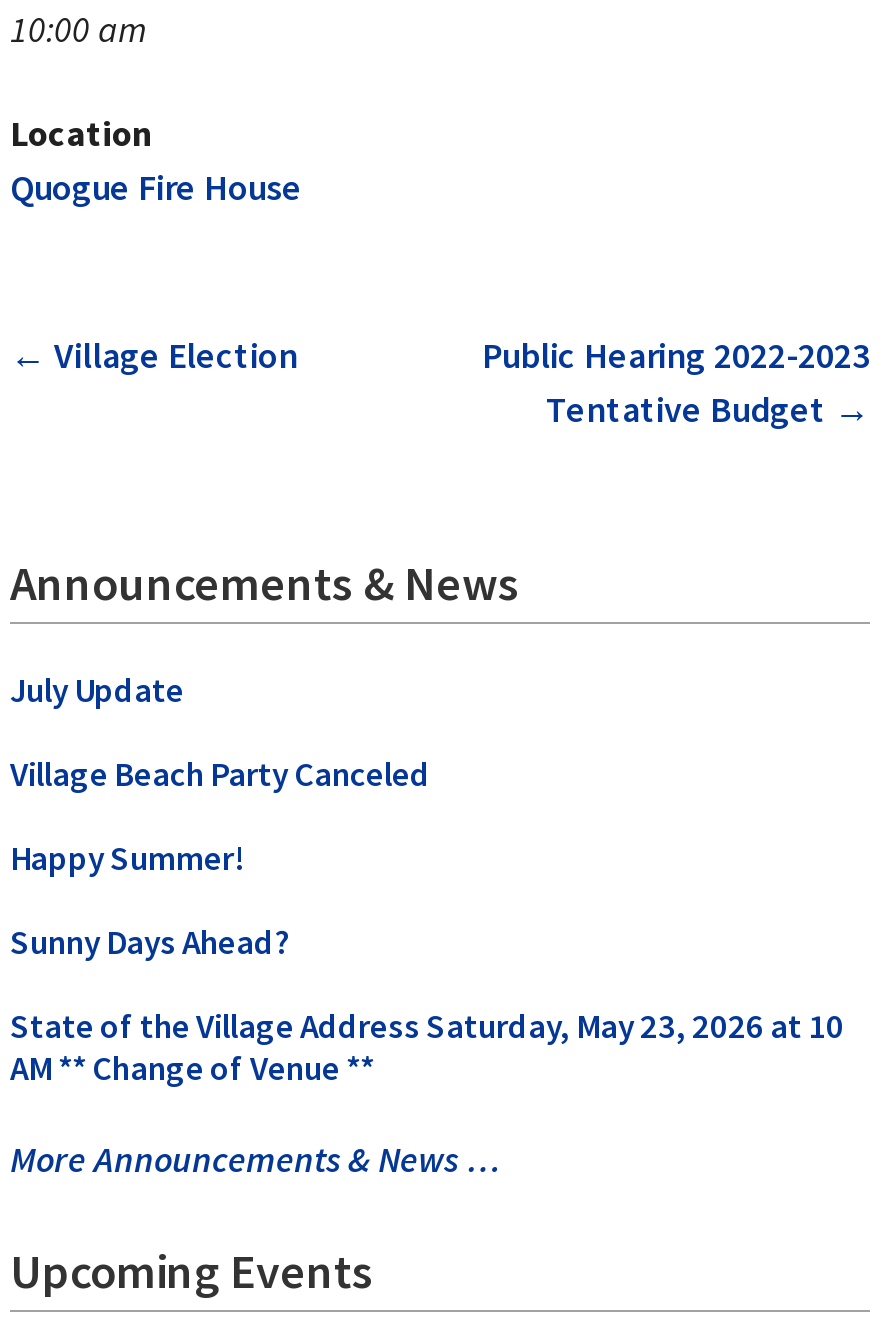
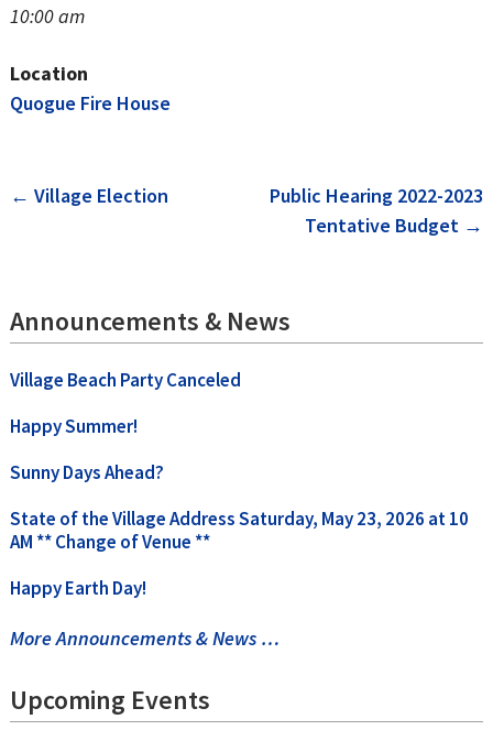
- July Update

moved up: Village Beach Party Canceled | Happy Summer! | Sunny Days Ahead? | State of the Village Address Saturday, May 23, 2026 at 10 | AM ** Change of Venue **

+ Happy Earth Day!
